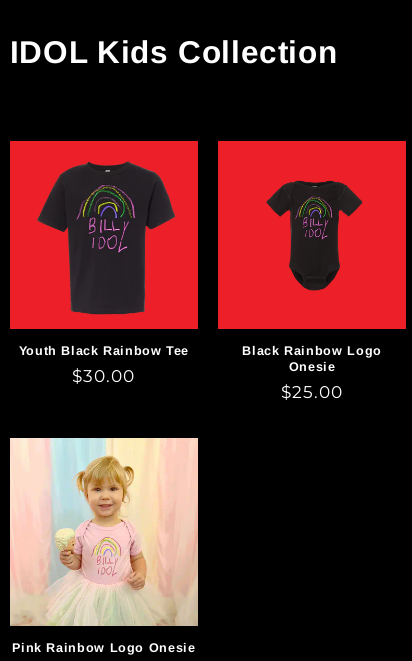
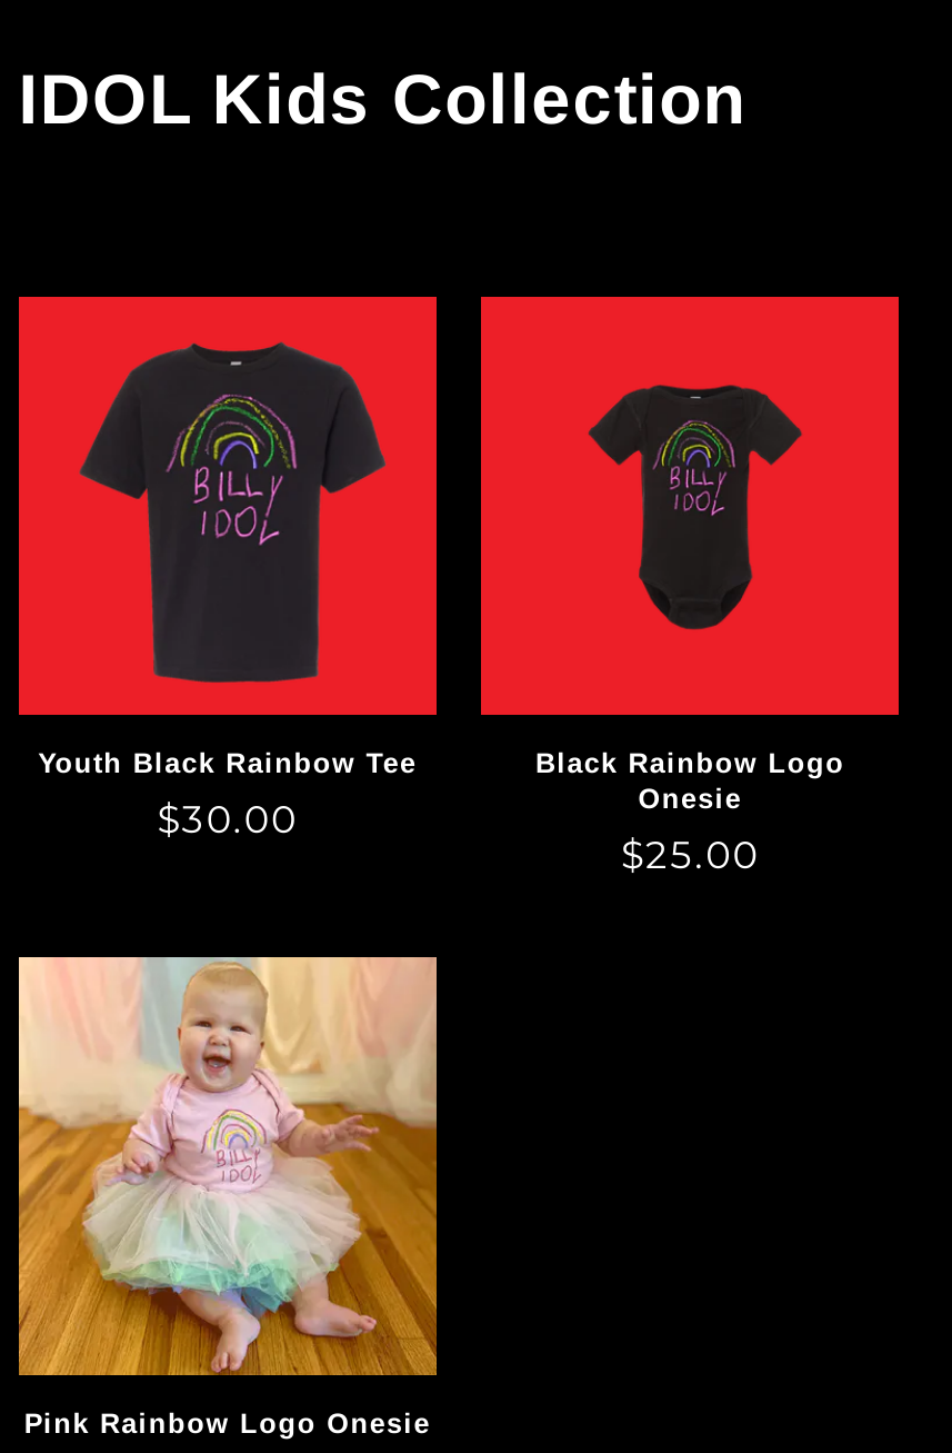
- [image]
+ [image]
